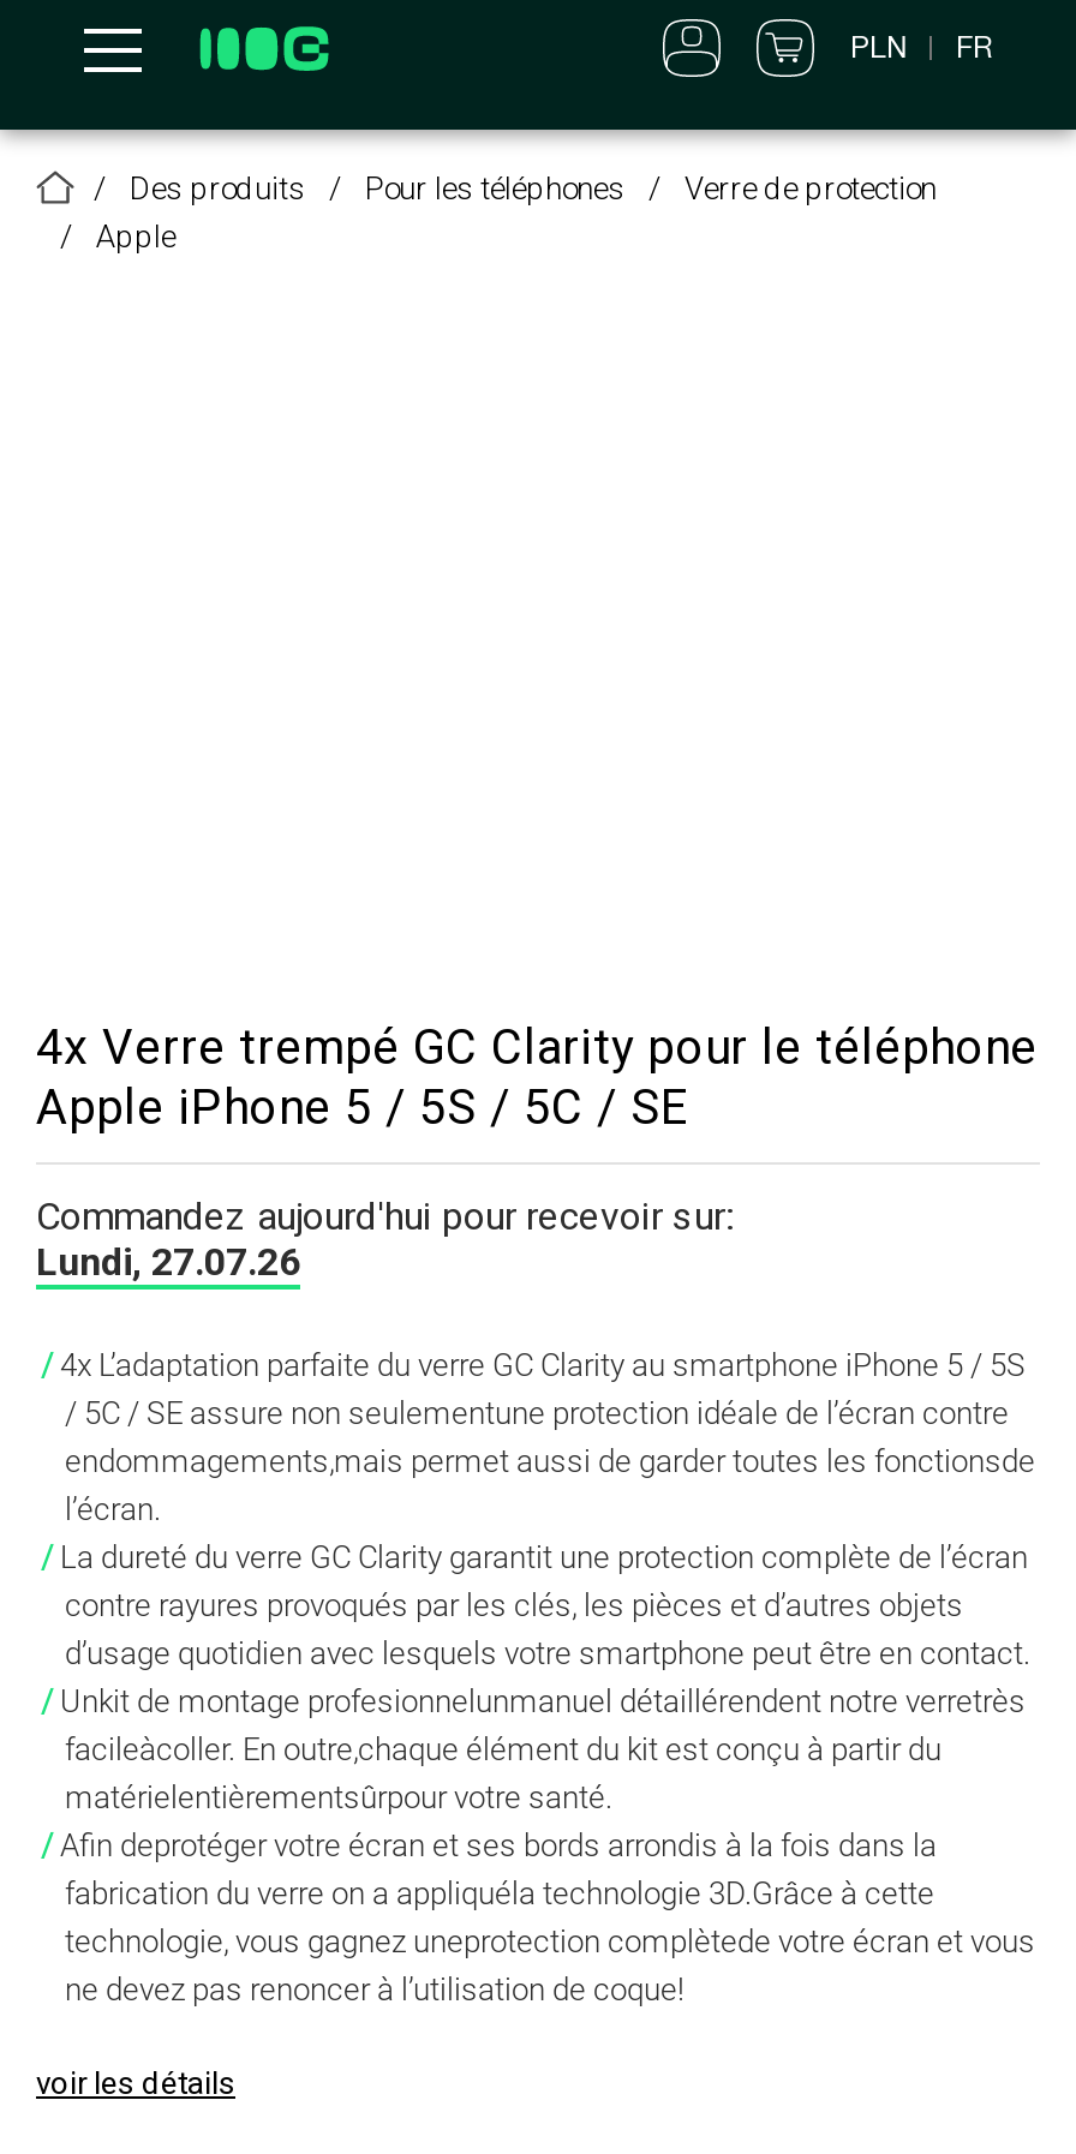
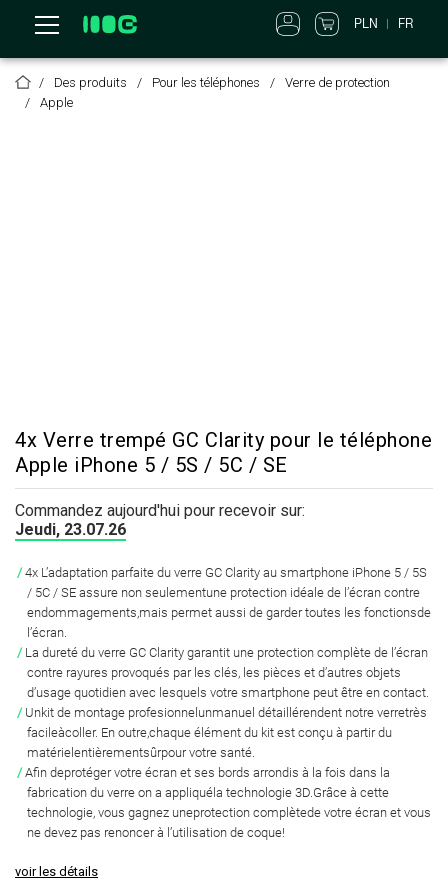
- Lundi, 27.07.26
+ Jeudi, 23.07.26
